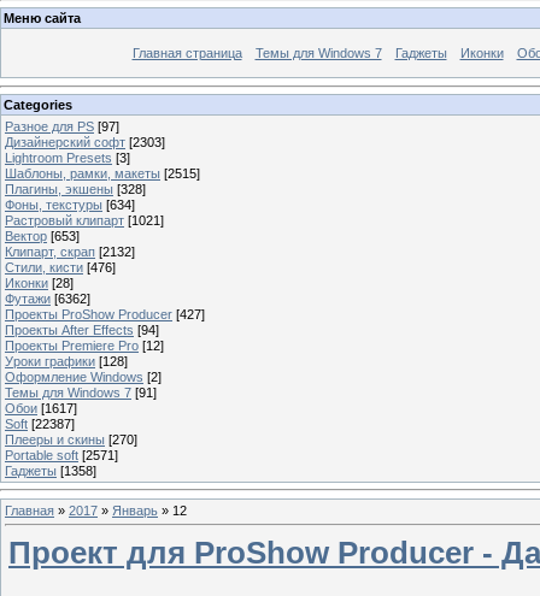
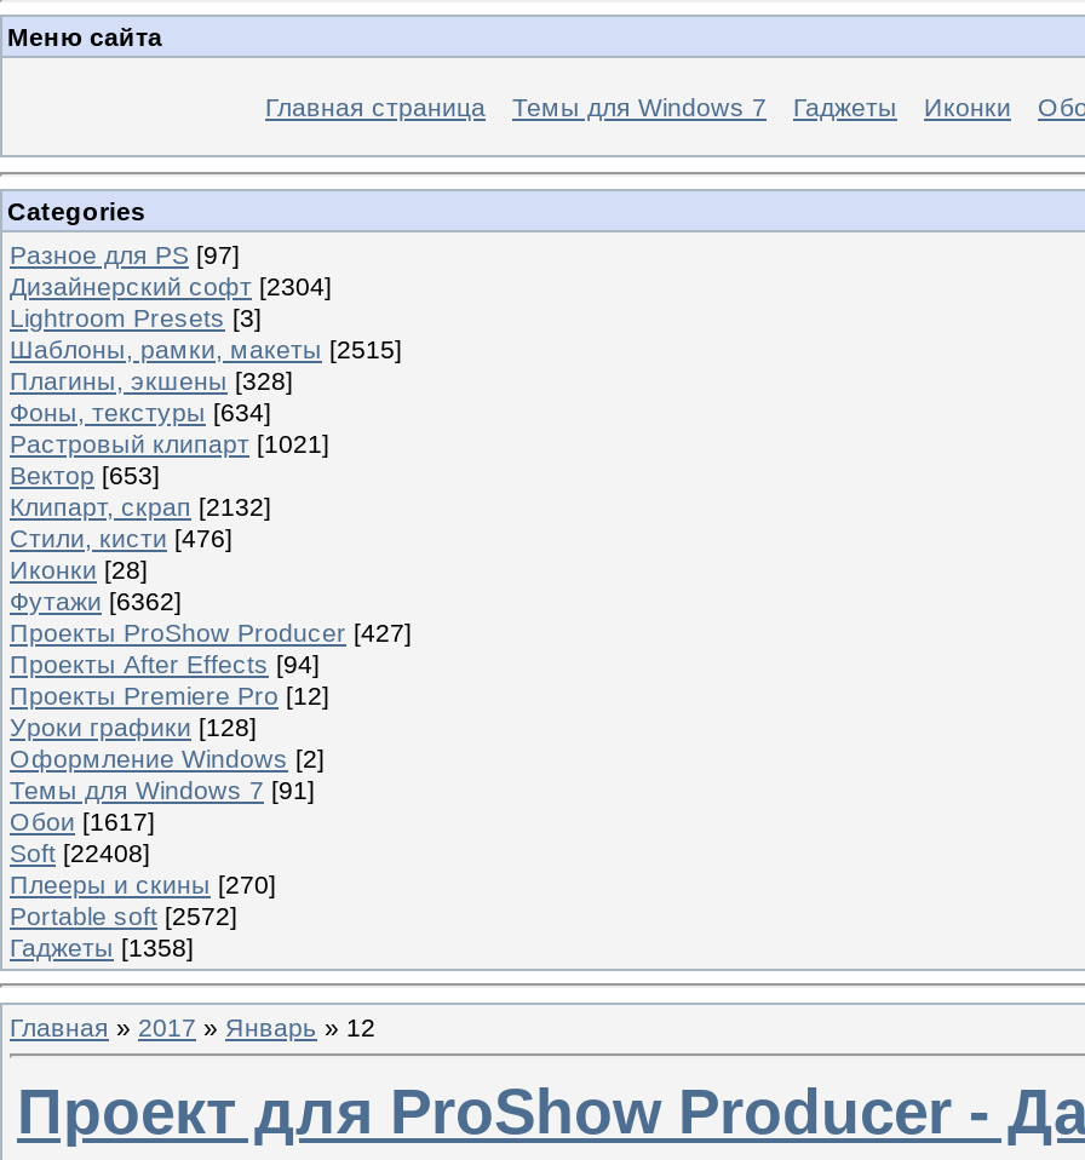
- Дизайнерский софт [2303]
+ Дизайнерский софт [2304]

- Soft [22387]
+ Soft [22408]

- Portable soft [2571]
+ Portable soft [2572]
